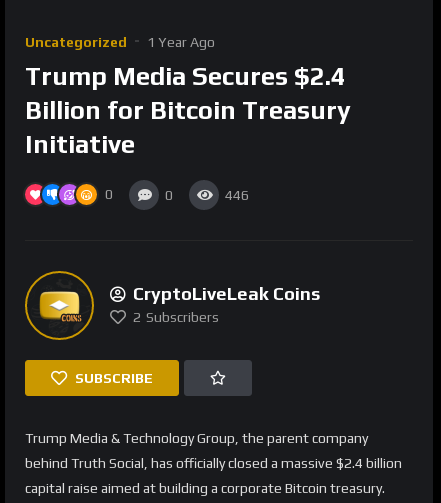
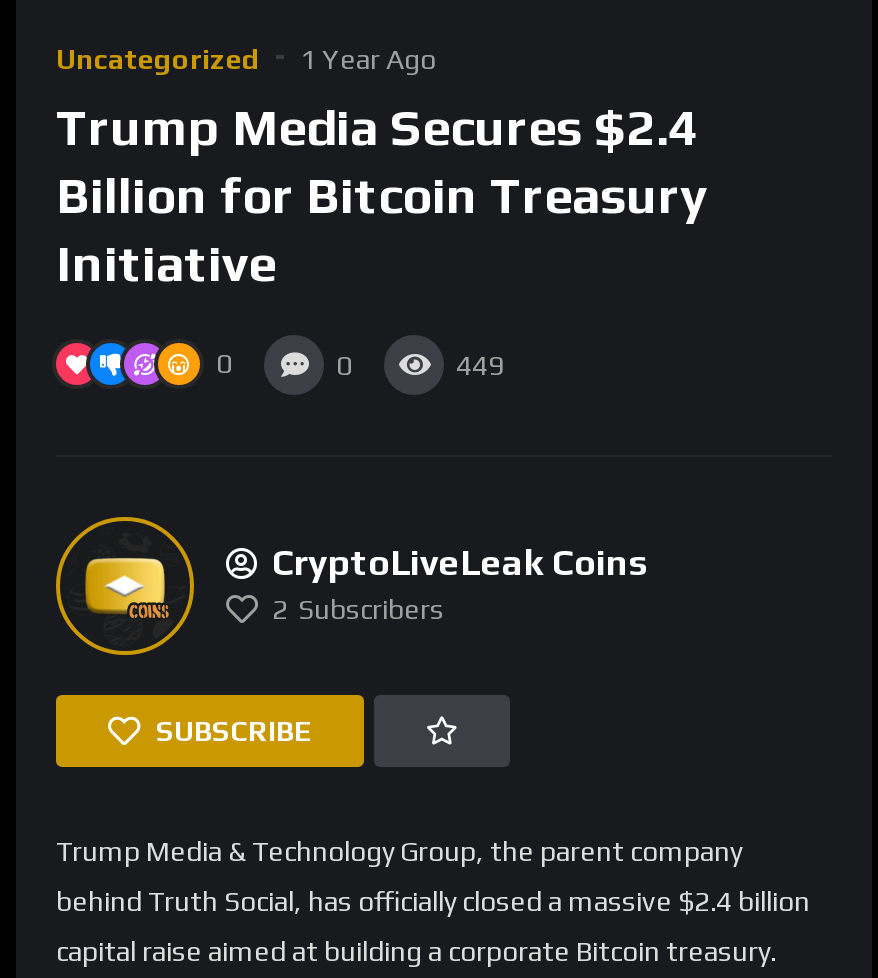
- 446
+ 449
